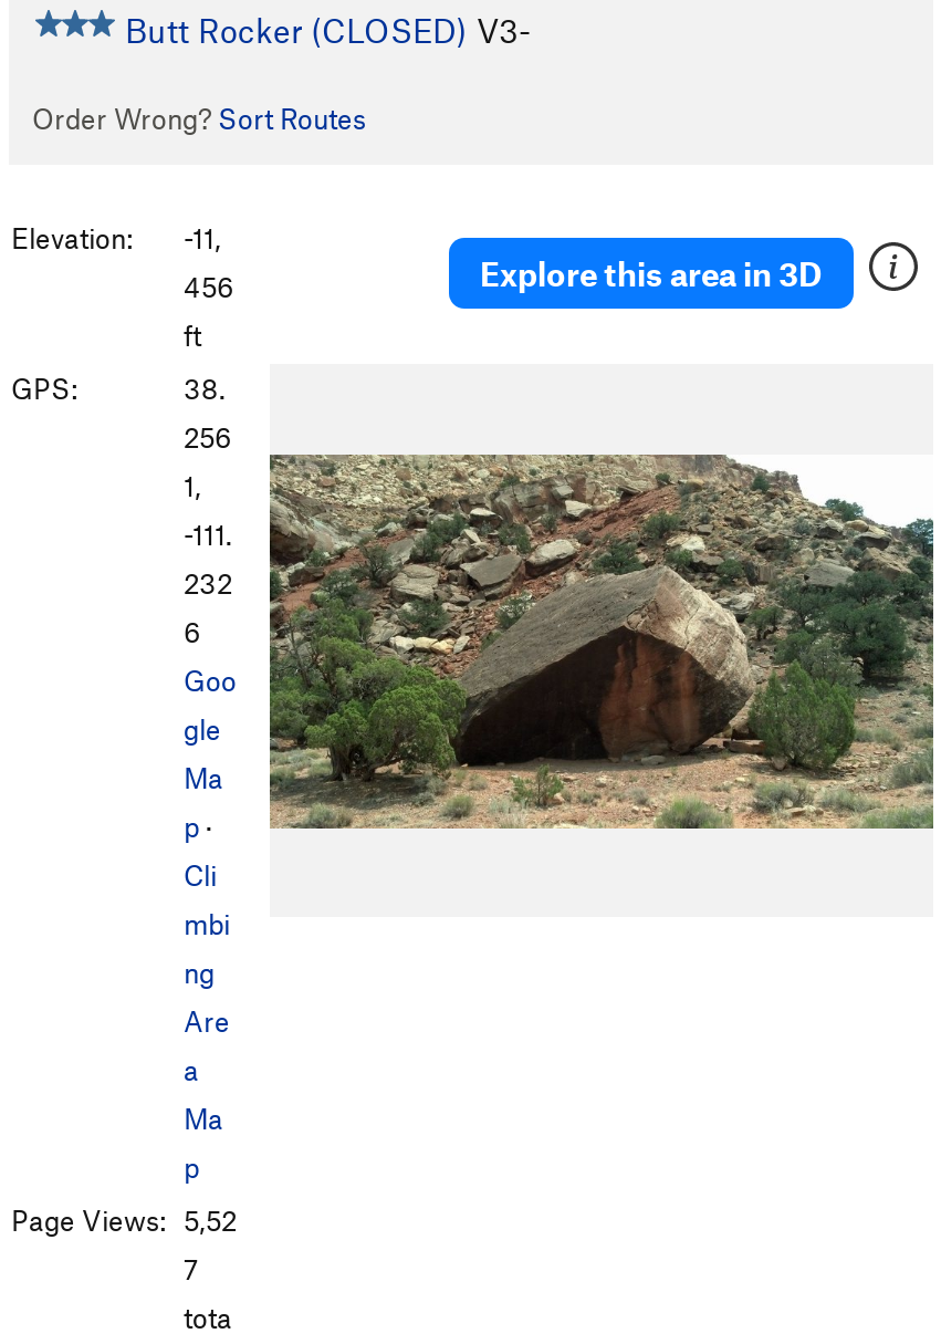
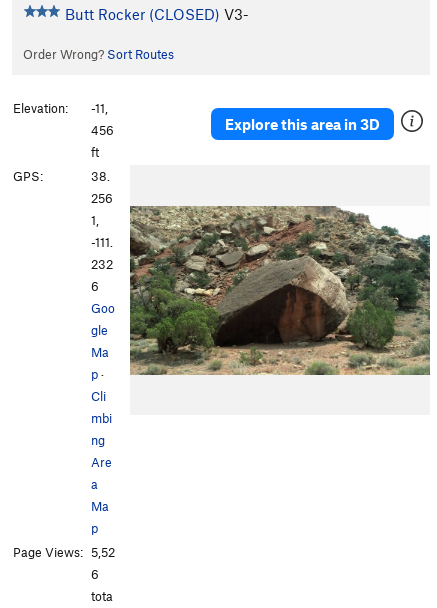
- 7
+ 6
